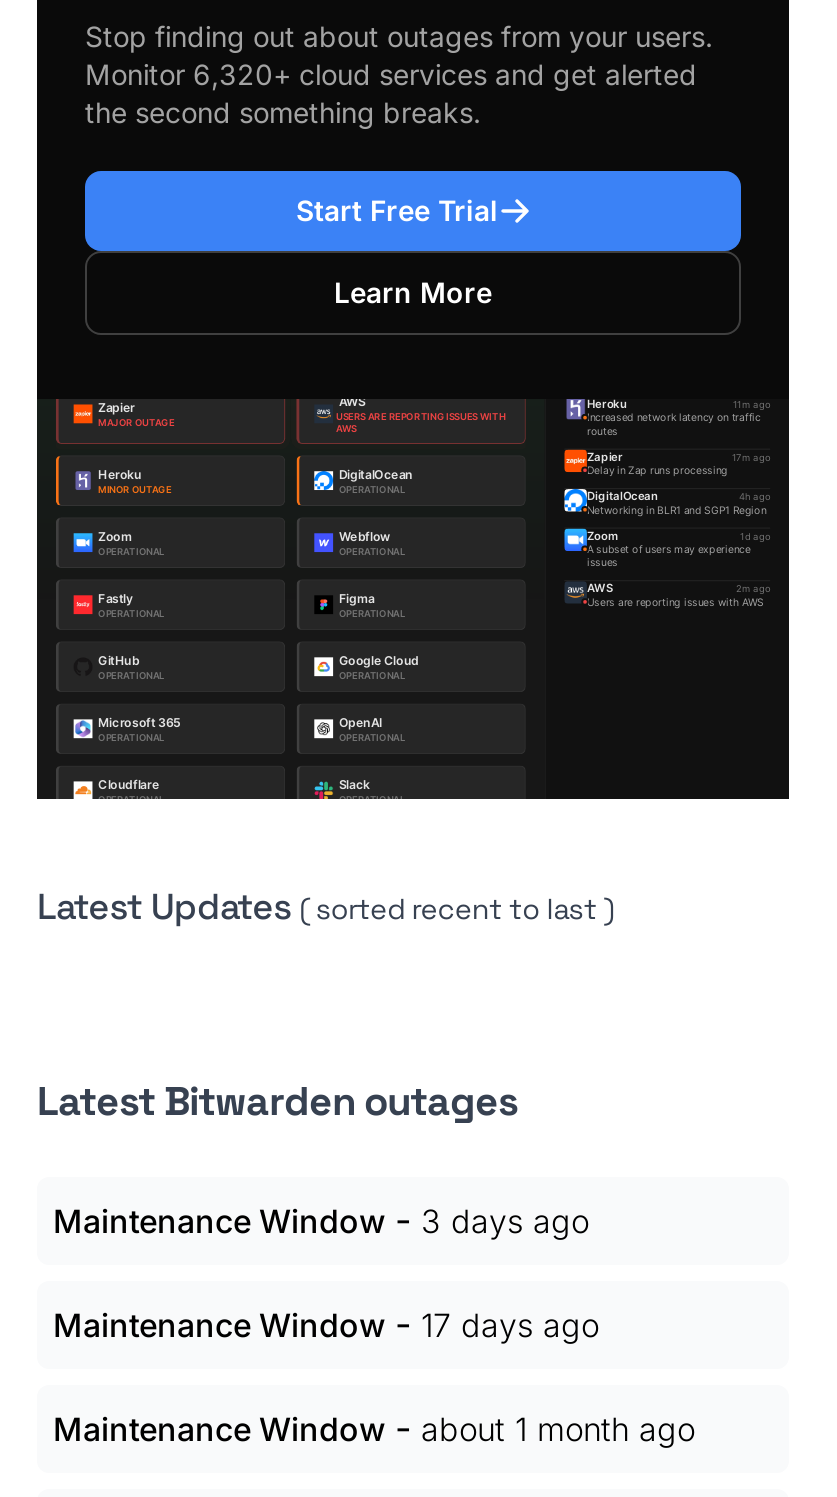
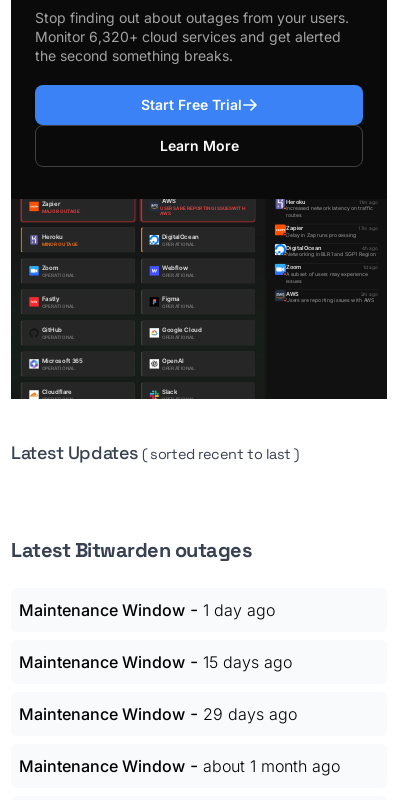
- Maintenance Window - 3 days ago
- Maintenance Window - 17 days ago
+ Maintenance Window - 1 day ago
+ Maintenance Window - 15 days ago
+ Maintenance Window - 29 days ago
